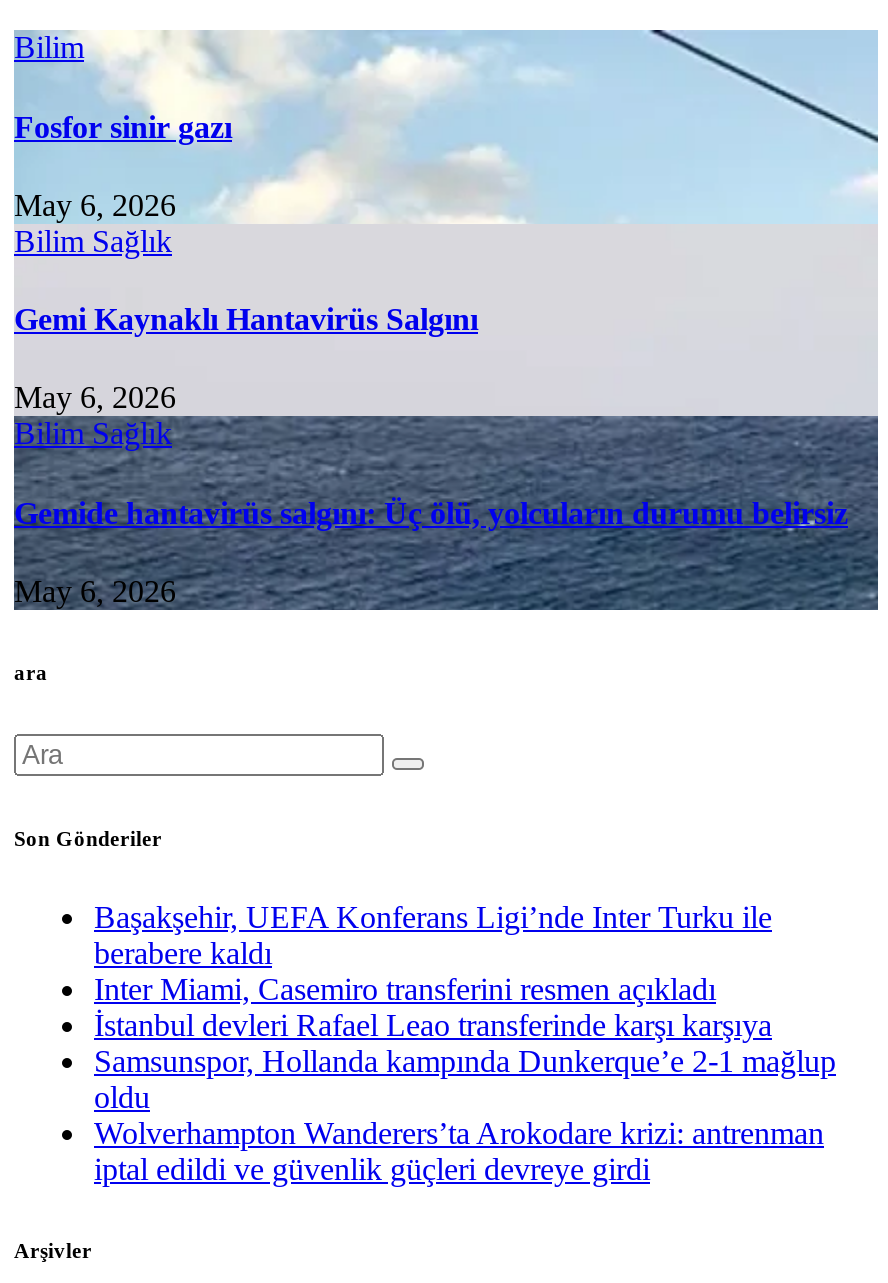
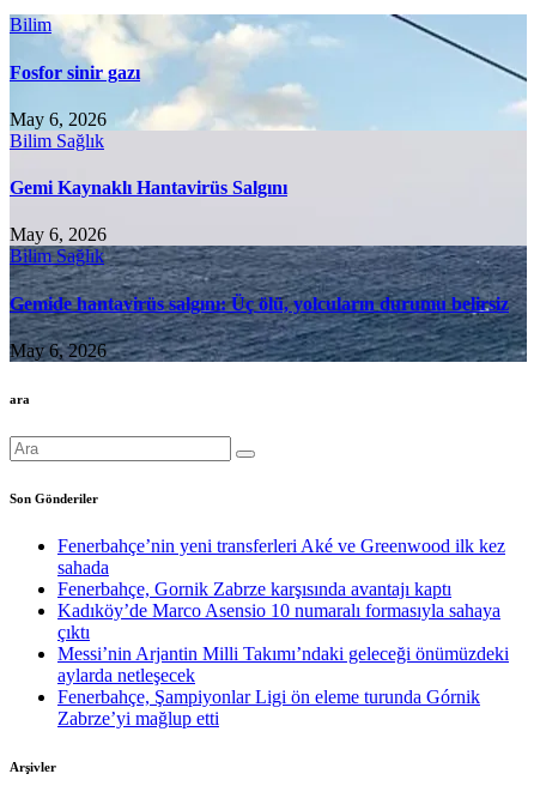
- Başakşehir, UEFA Konferans Ligi’nde Inter Turku ile
- berabere kaldı
- Inter Miami, Casemiro transferini resmen açıkladı
- İstanbul devleri Rafael Leao transferinde karşı karşıya
- Samsunspor, Hollanda kampında Dunkerque’e 2-1 mağlup
- oldu
- Wolverhampton Wanderers’ta Arokodare krizi: antrenman
- iptal edildi ve güvenlik güçleri devreye girdi
+ Fenerbahçe’nin yeni transferleri Aké ve Greenwood ilk kez
+ sahada
+ Fenerbahçe, Gornik Zabrze karşısında avantajı kaptı
+ Kadıköy’de Marco Asensio 10 numaralı formasıyla sahaya
+ çıktı
+ Messi’nin Arjantin Milli Takımı’ndaki geleceği önümüzdeki
+ aylarda netleşecek
+ Fenerbahçe, Şampiyonlar Ligi ön eleme turunda Górnik
+ Zabrze’yi mağlup etti
